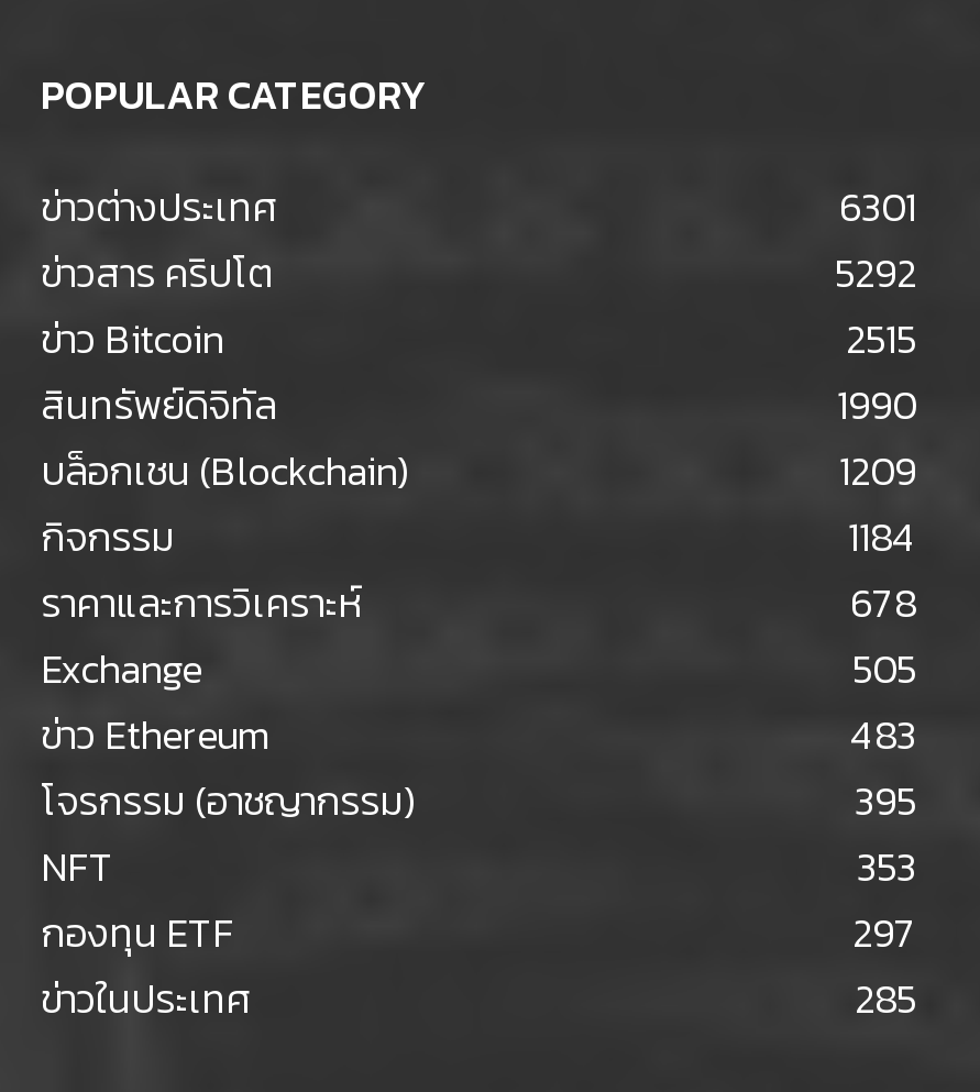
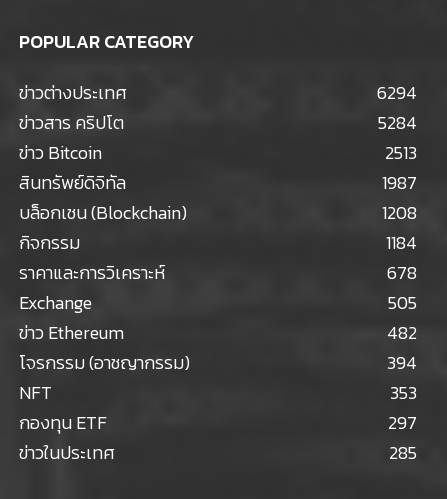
- 6301
+ 6294

- 5292
+ 5284

- 2515
+ 2513

- 1990
+ 1987

- 1209
+ 1208

- 483
+ 482

- 395
+ 394
